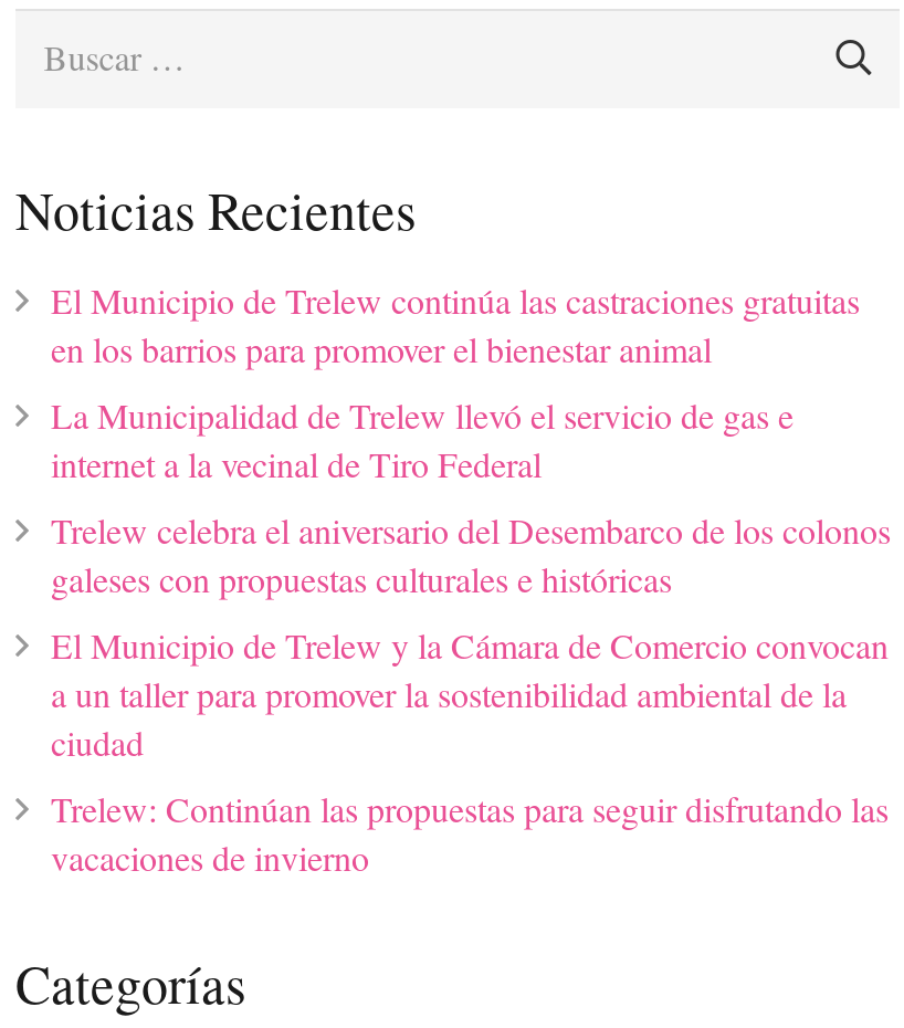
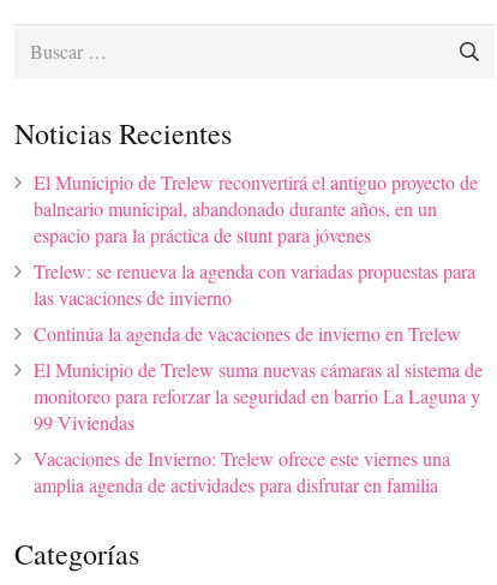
- El Municipio de Trelew continúa las castraciones gratuitas
- en los barrios para promover el bienestar animal
- La Municipalidad de Trelew llevó el servicio de gas e
- internet a la vecinal de Tiro Federal
- Trelew celebra el aniversario del Desembarco de los colonos
- galeses con propuestas culturales e históricas
- El Municipio de Trelew y la Cámara de Comercio convocan
- a un taller para promover la sostenibilidad ambiental de la
- ciudad
- Trelew: Continúan las propuestas para seguir disfrutando las
- vacaciones de invierno
+ El Municipio de Trelew reconvertirá el antiguo proyecto de
+ balneario municipal, abandonado durante años, en un
+ espacio para la práctica de stunt para jóvenes
+ Trelew: se renueva la agenda con variadas propuestas para
+ las vacaciones de invierno
+ Continúa la agenda de vacaciones de invierno en Trelew
+ El Municipio de Trelew suma nuevas cámaras al sistema de
+ monitoreo para reforzar la seguridad en barrio La Laguna y
+ 99 Viviendas
+ Vacaciones de Invierno: Trelew ofrece este viernes una
+ amplia agenda de actividades para disfrutar en familia
